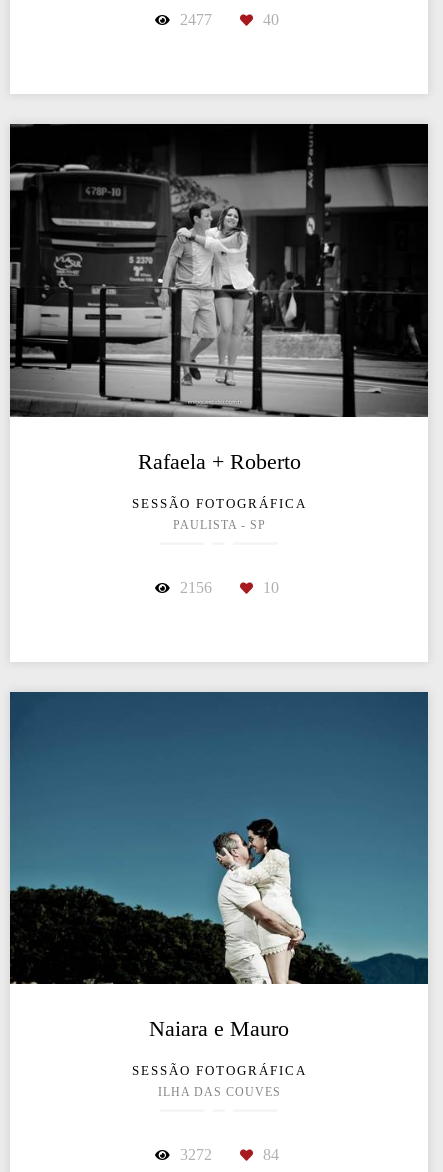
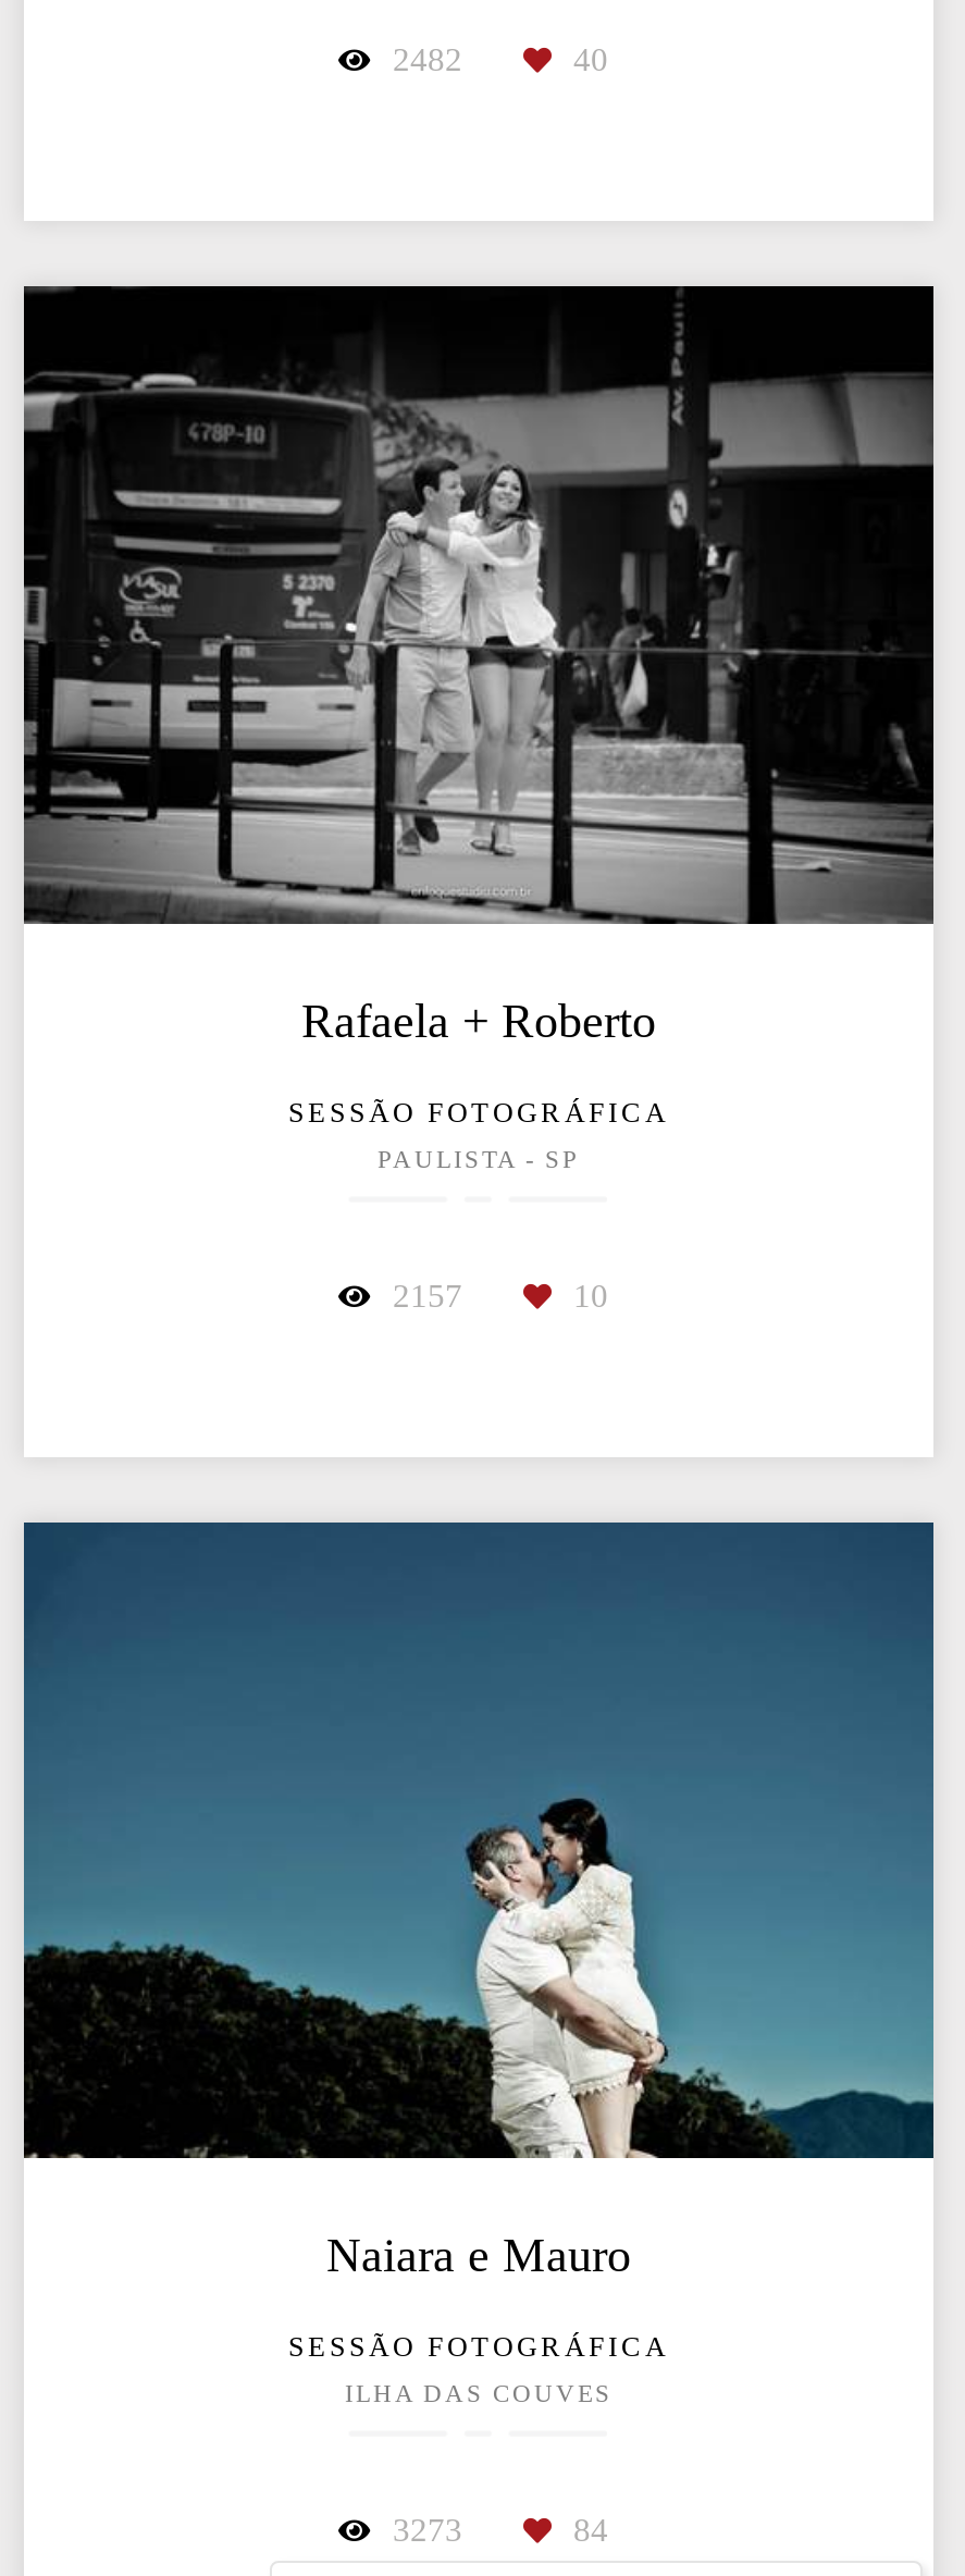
- 2477
+ 2482

- 2156
+ 2157

- 3272
+ 3273
